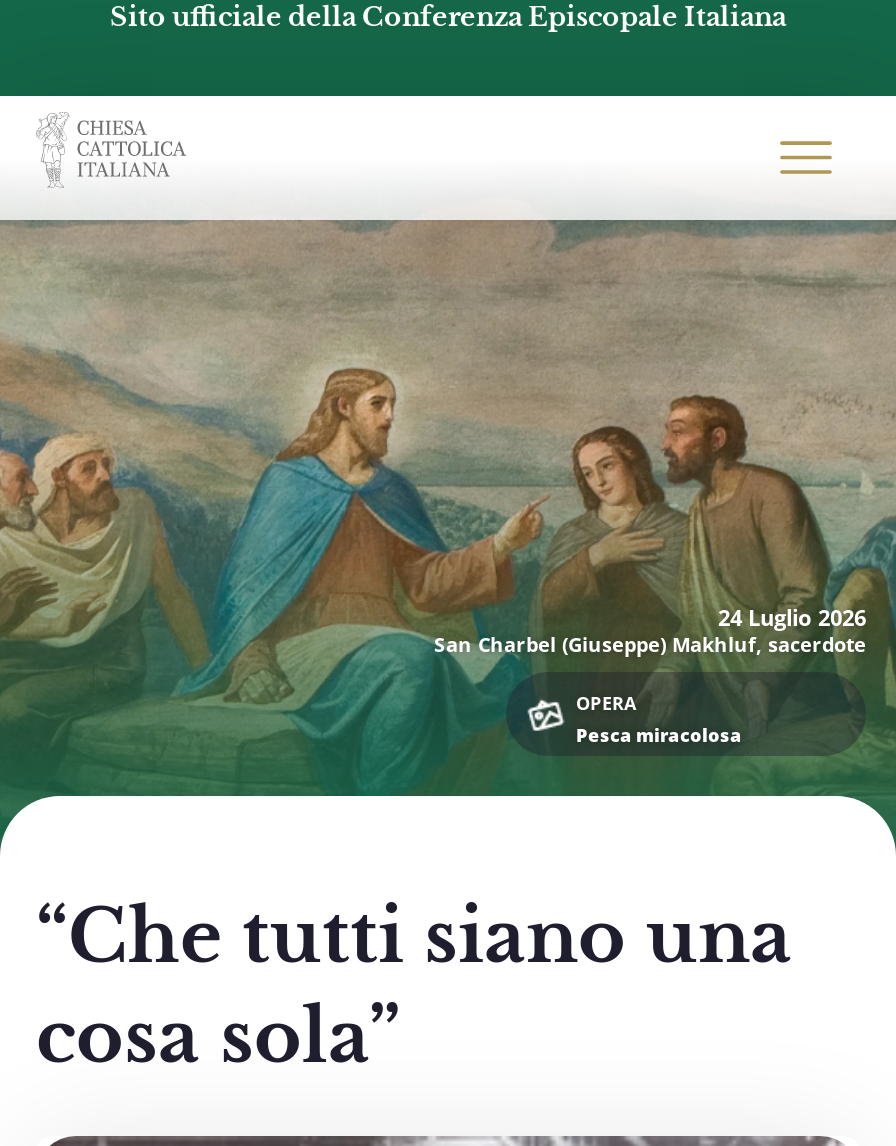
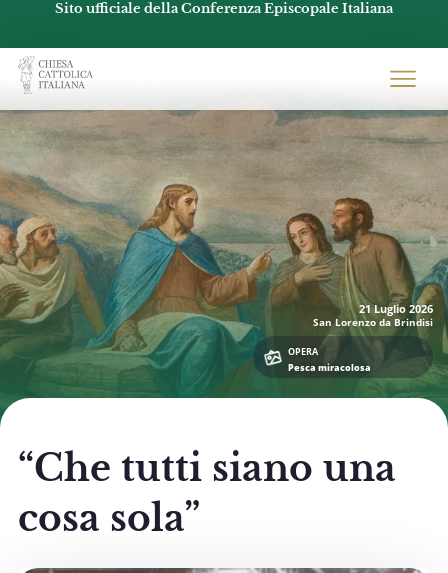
- 24 Luglio 2026
- San Charbel (Giuseppe) Makhluf, sacerdote
+ 21 Luglio 2026
+ San Lorenzo da Brindisi
